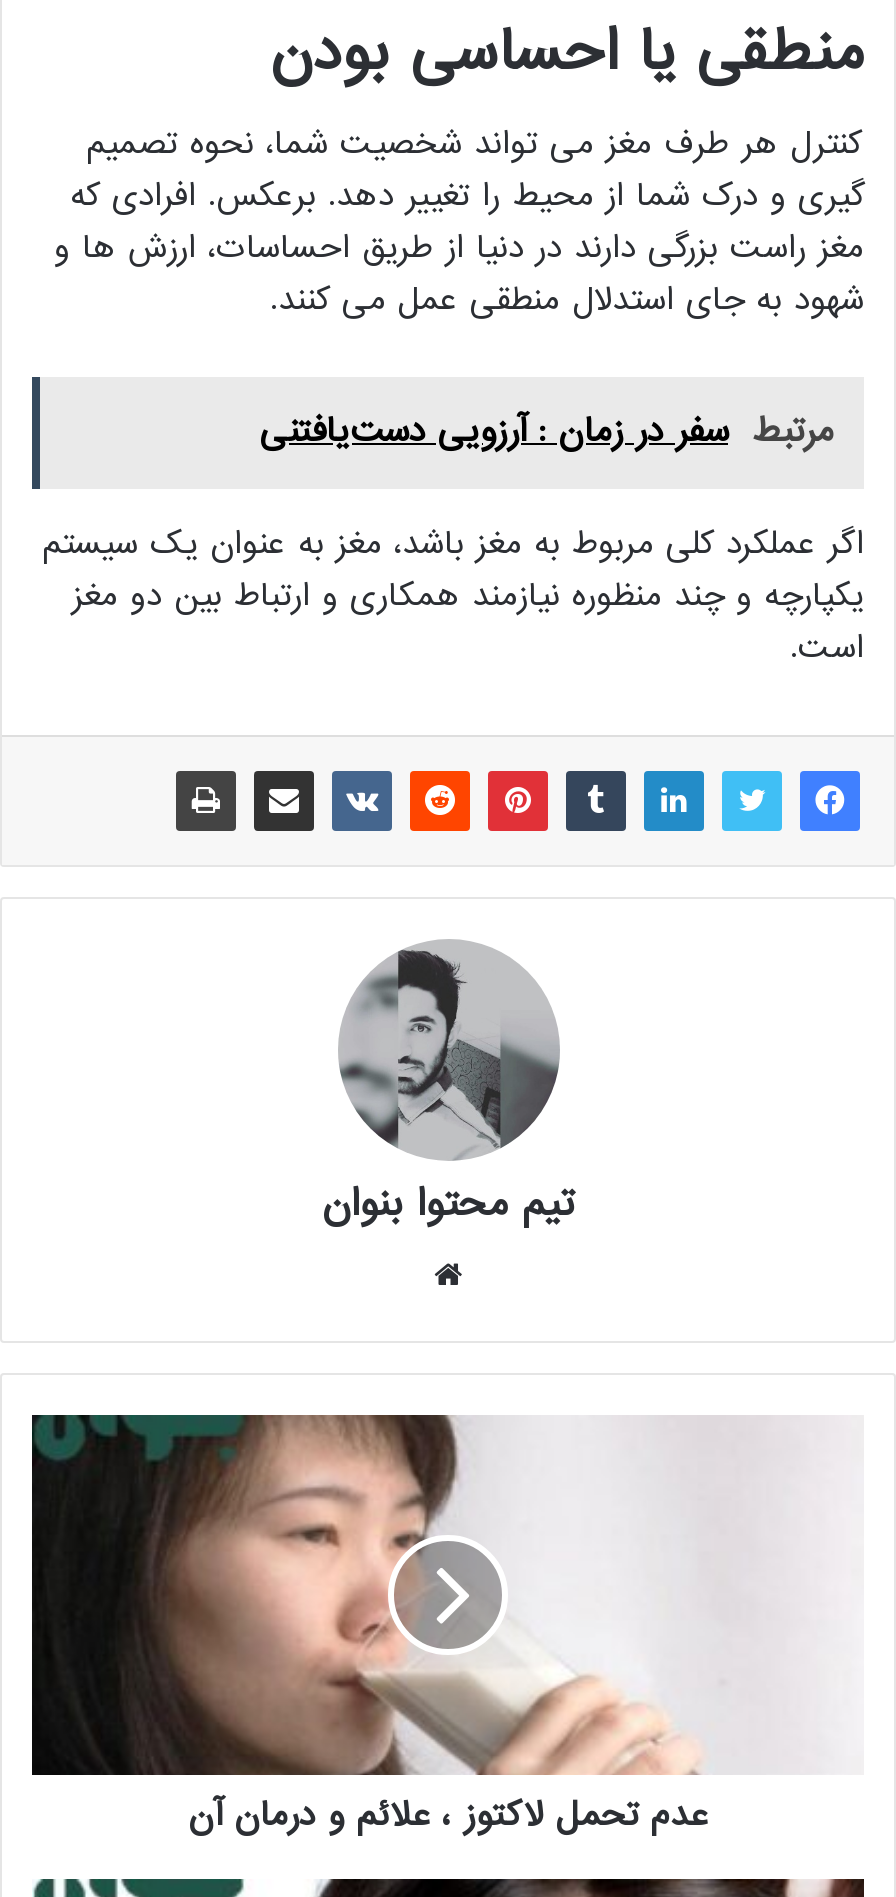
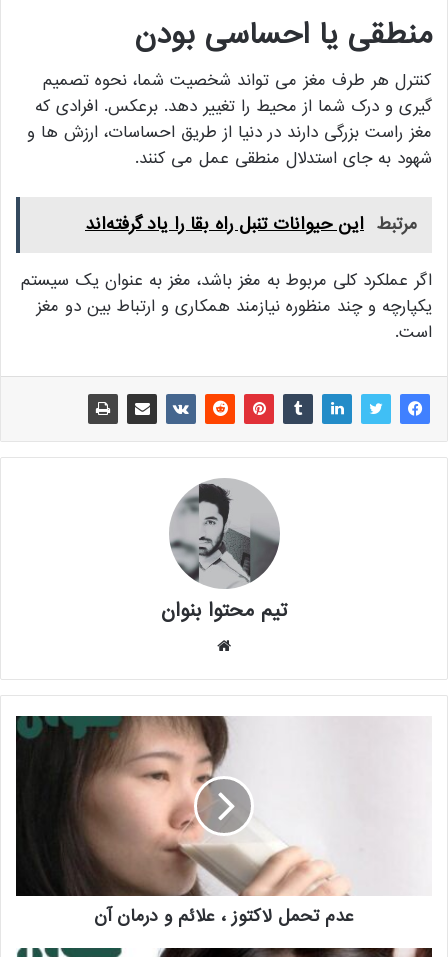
- مرتبط سفر در زمان : آرزویی دست‌یافتنی
+ مرتبط این حیوانات تنبل راه بقا را یاد گرفته‌اند
